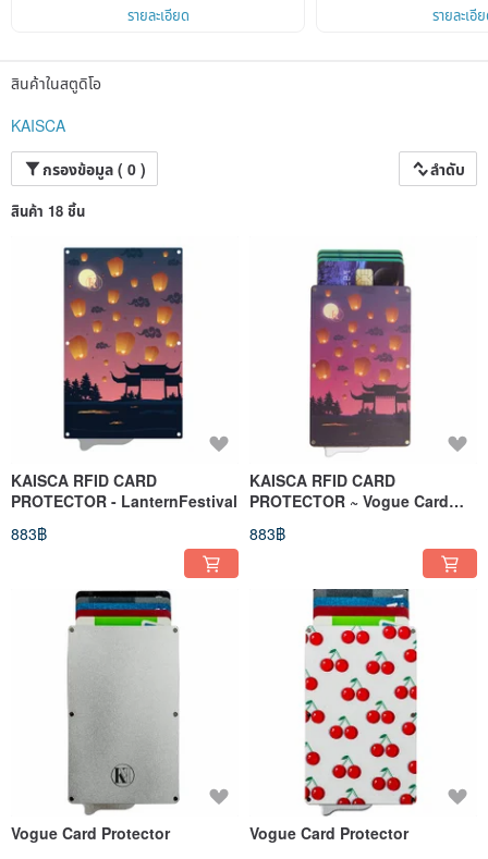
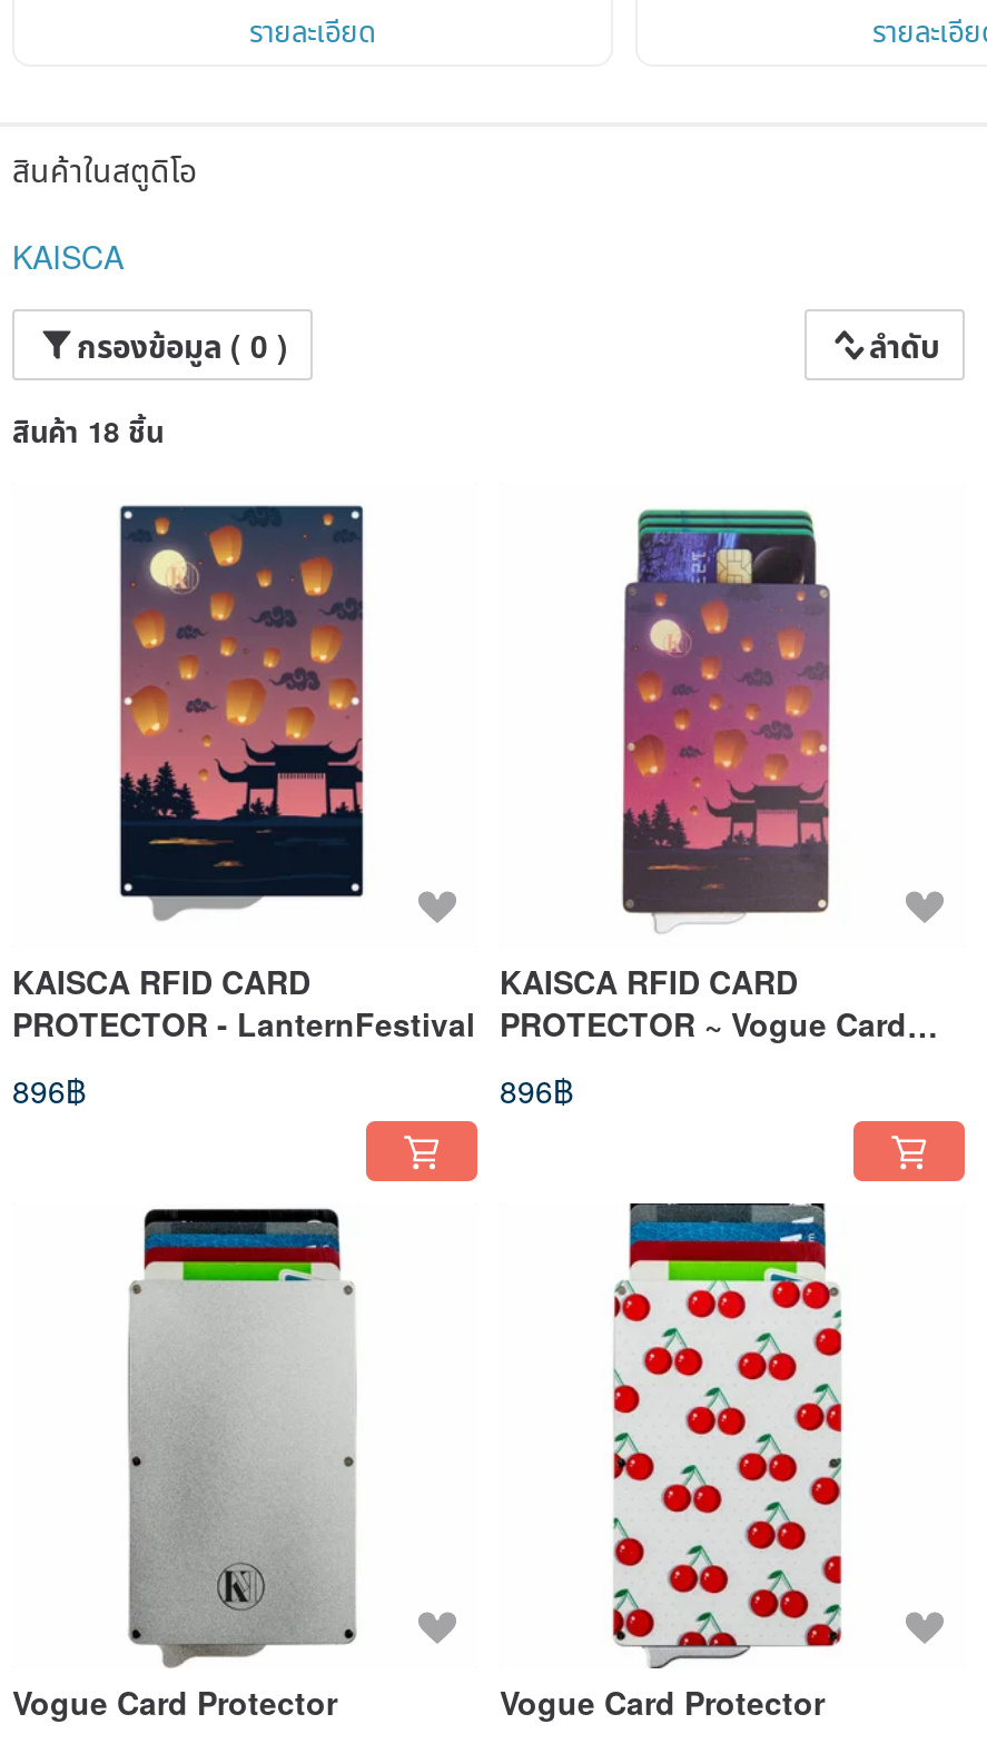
- 883฿
+ 896฿

- 883฿
+ 896฿
